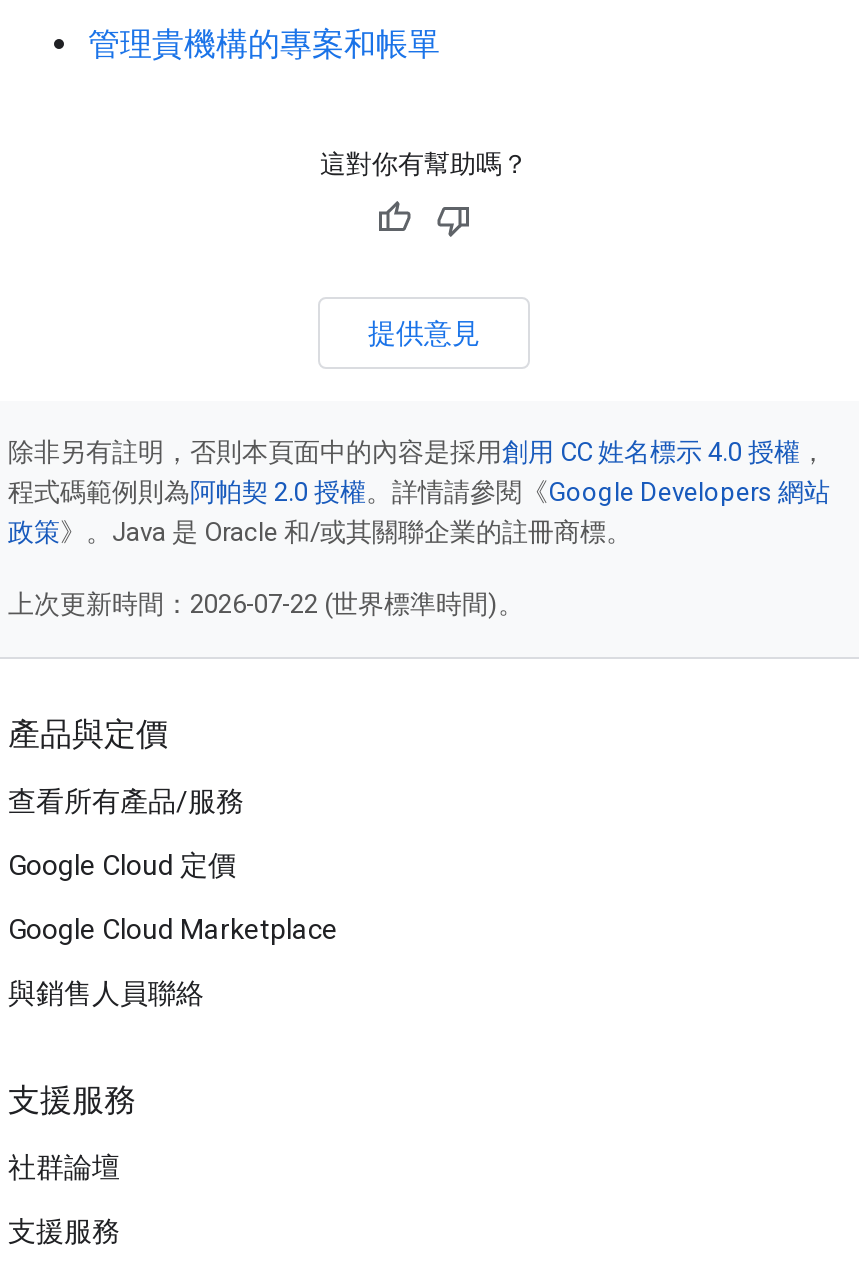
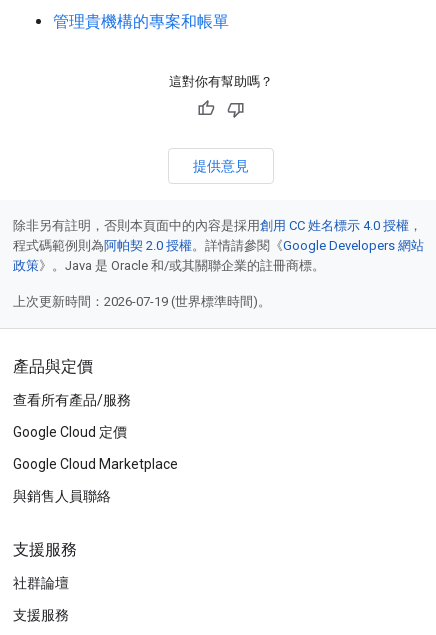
- 上次更新時間：2026-07-22 (世界標準時間)。
+ 上次更新時間：2026-07-19 (世界標準時間)。
